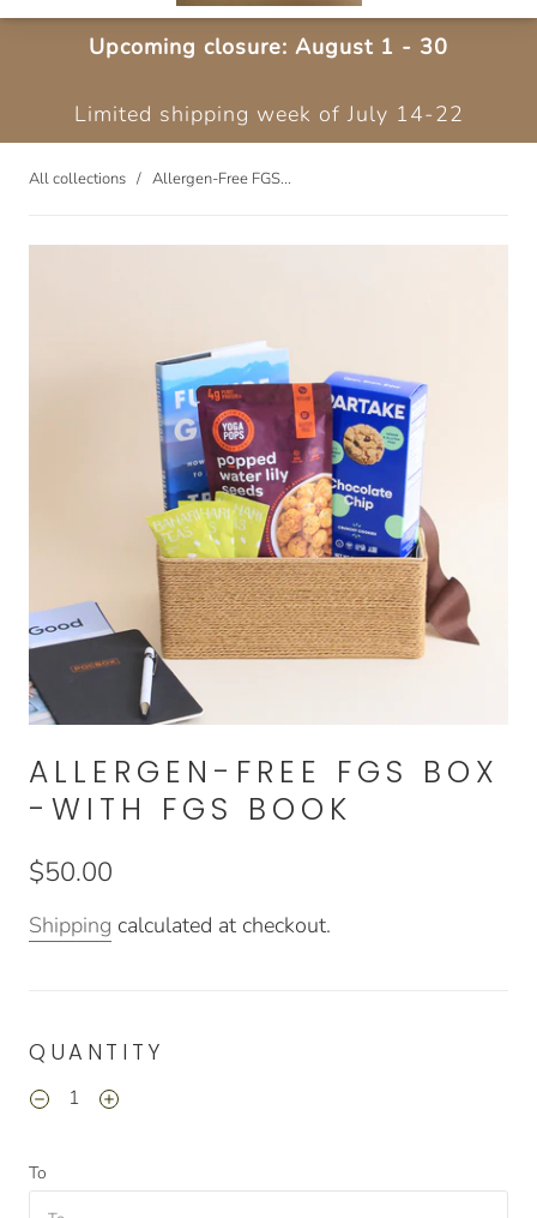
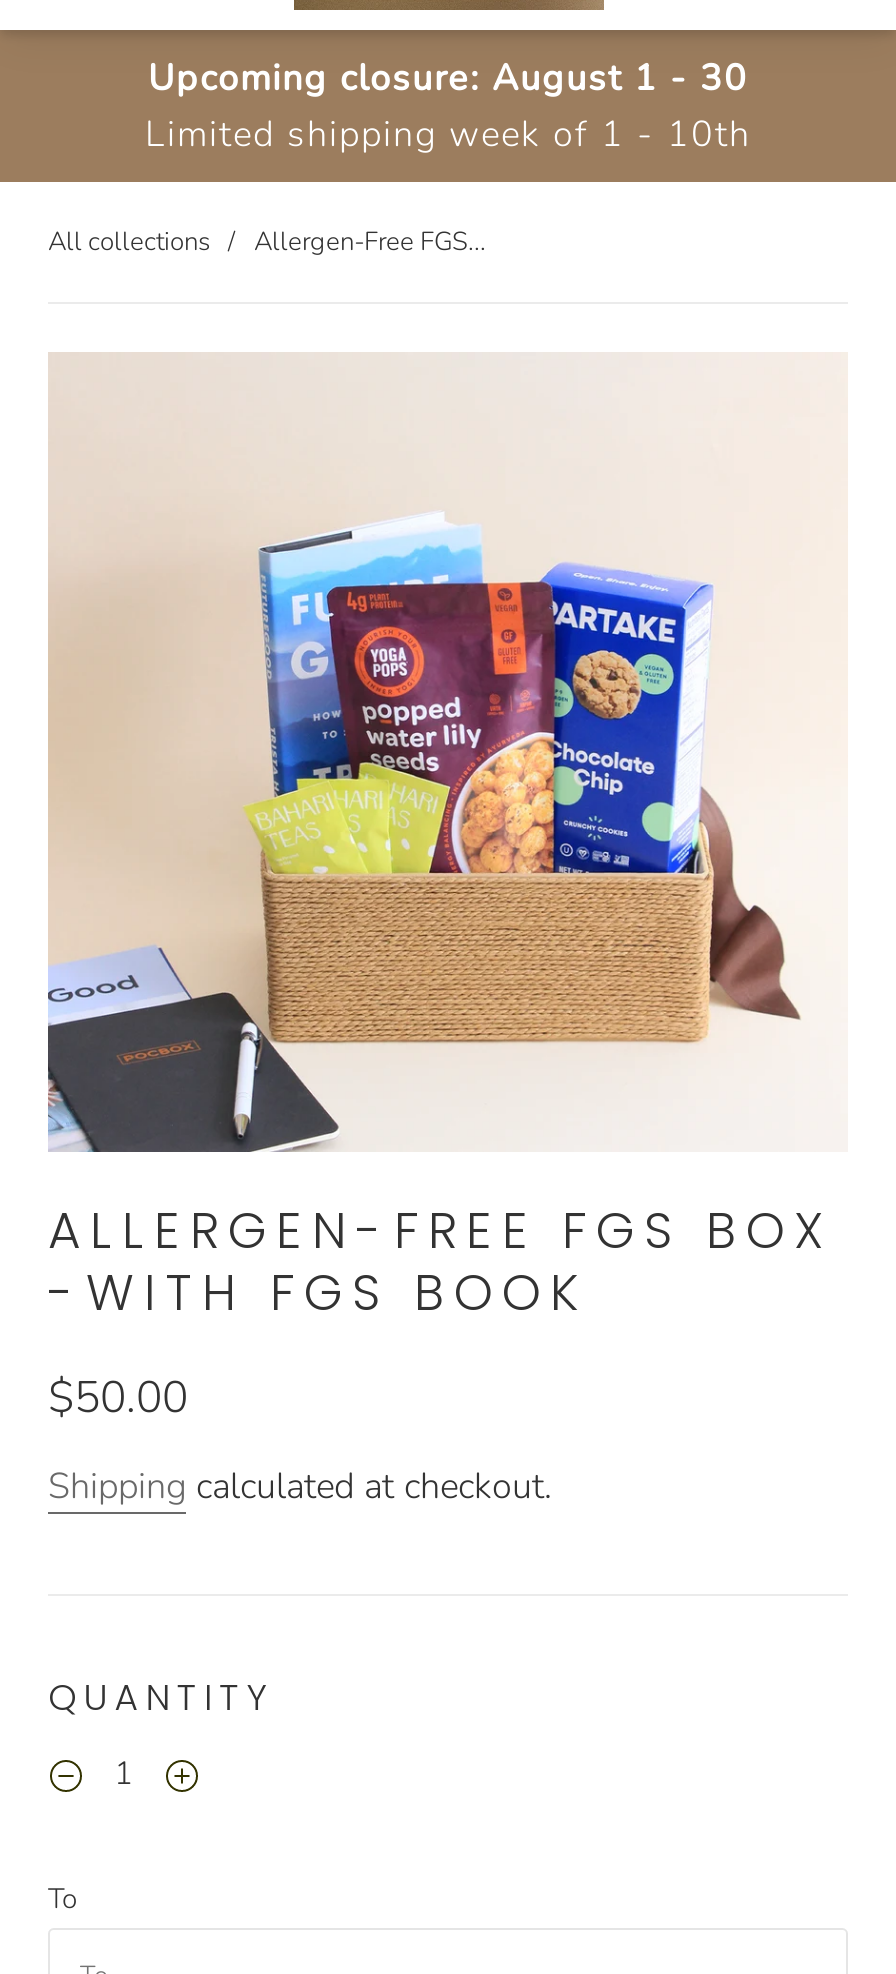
- Limited shipping week of July 14-22
+ Limited shipping week of 1 - 10th
